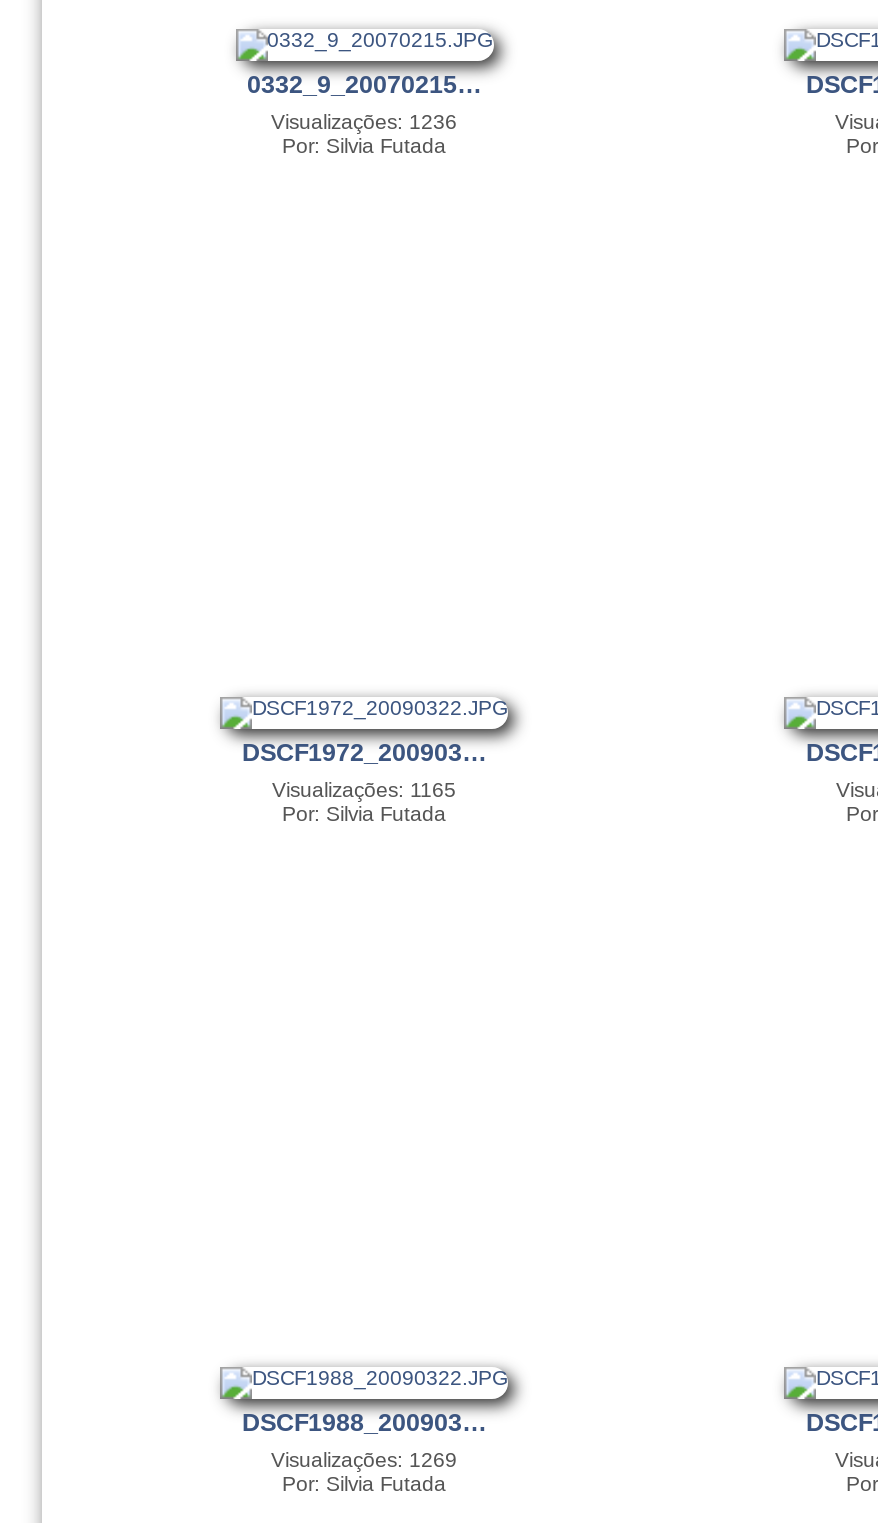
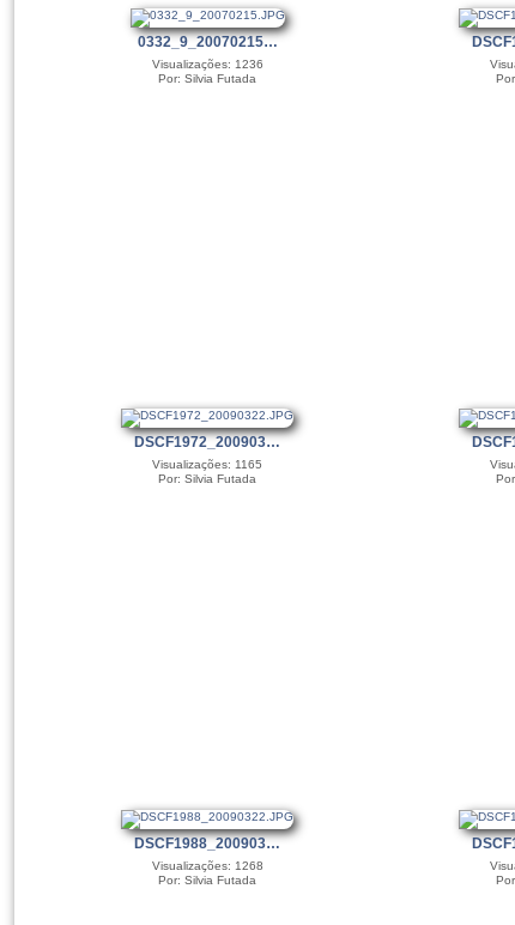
- Visualizações: 1269
+ Visualizações: 1268
